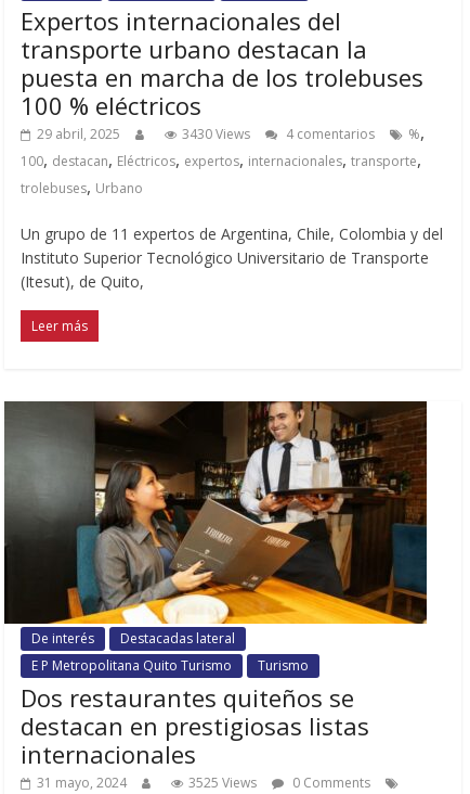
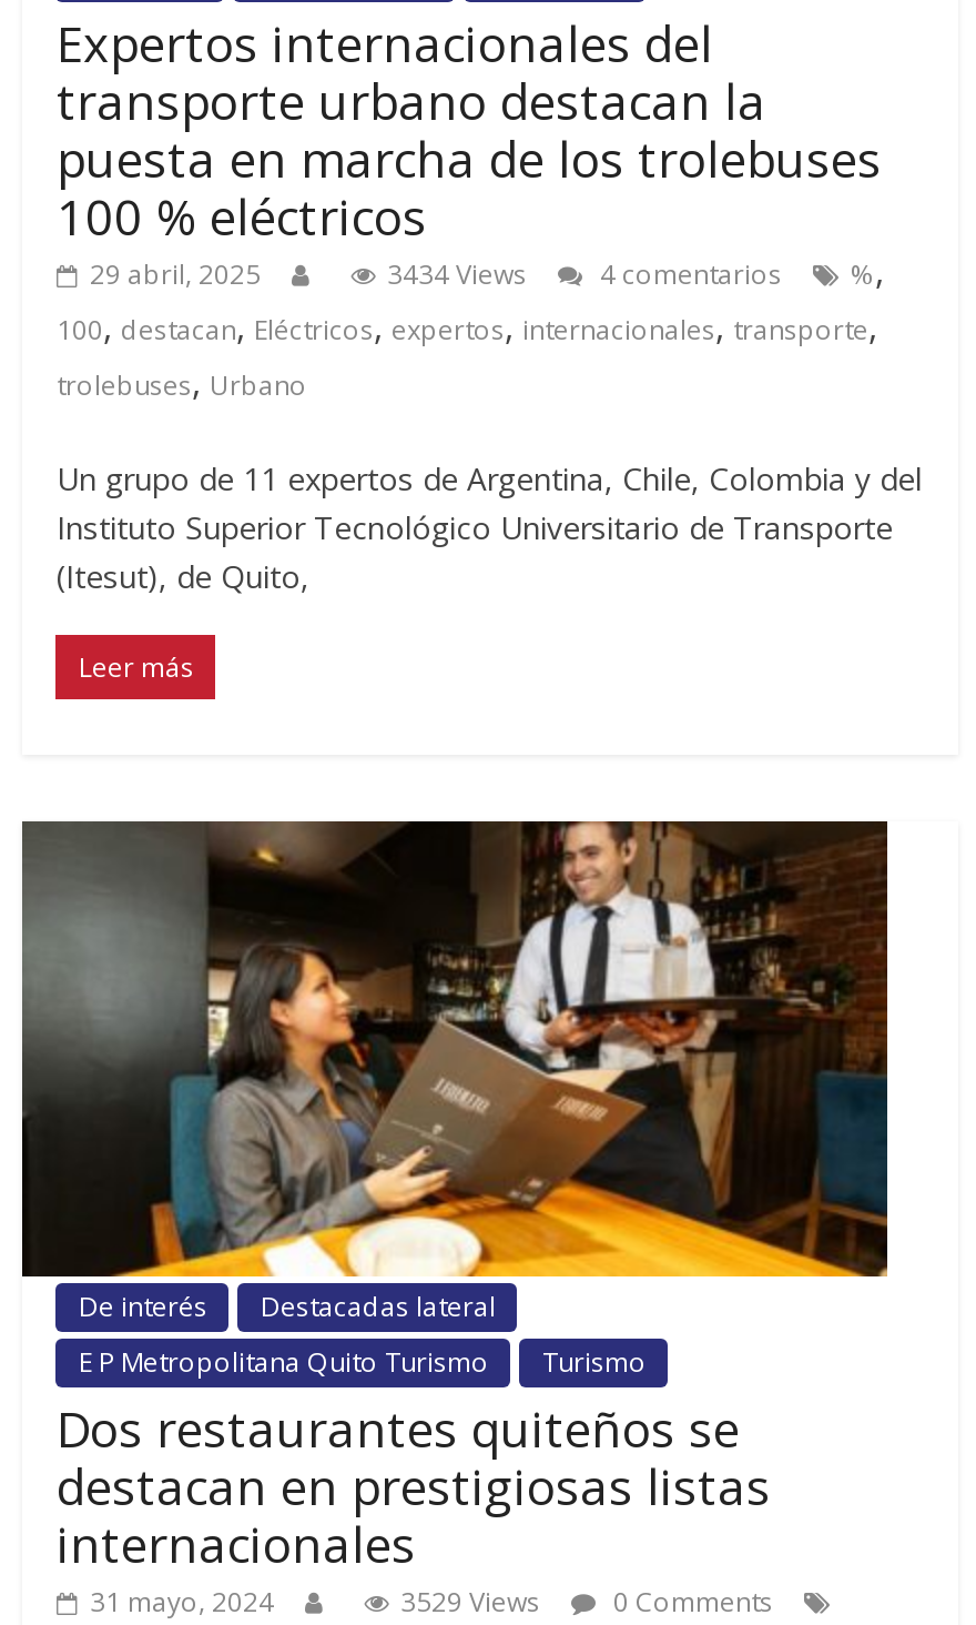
- 3430 Views
+ 3434 Views

- 3525 Views 0 Comments
+ 3529 Views 0 Comments
